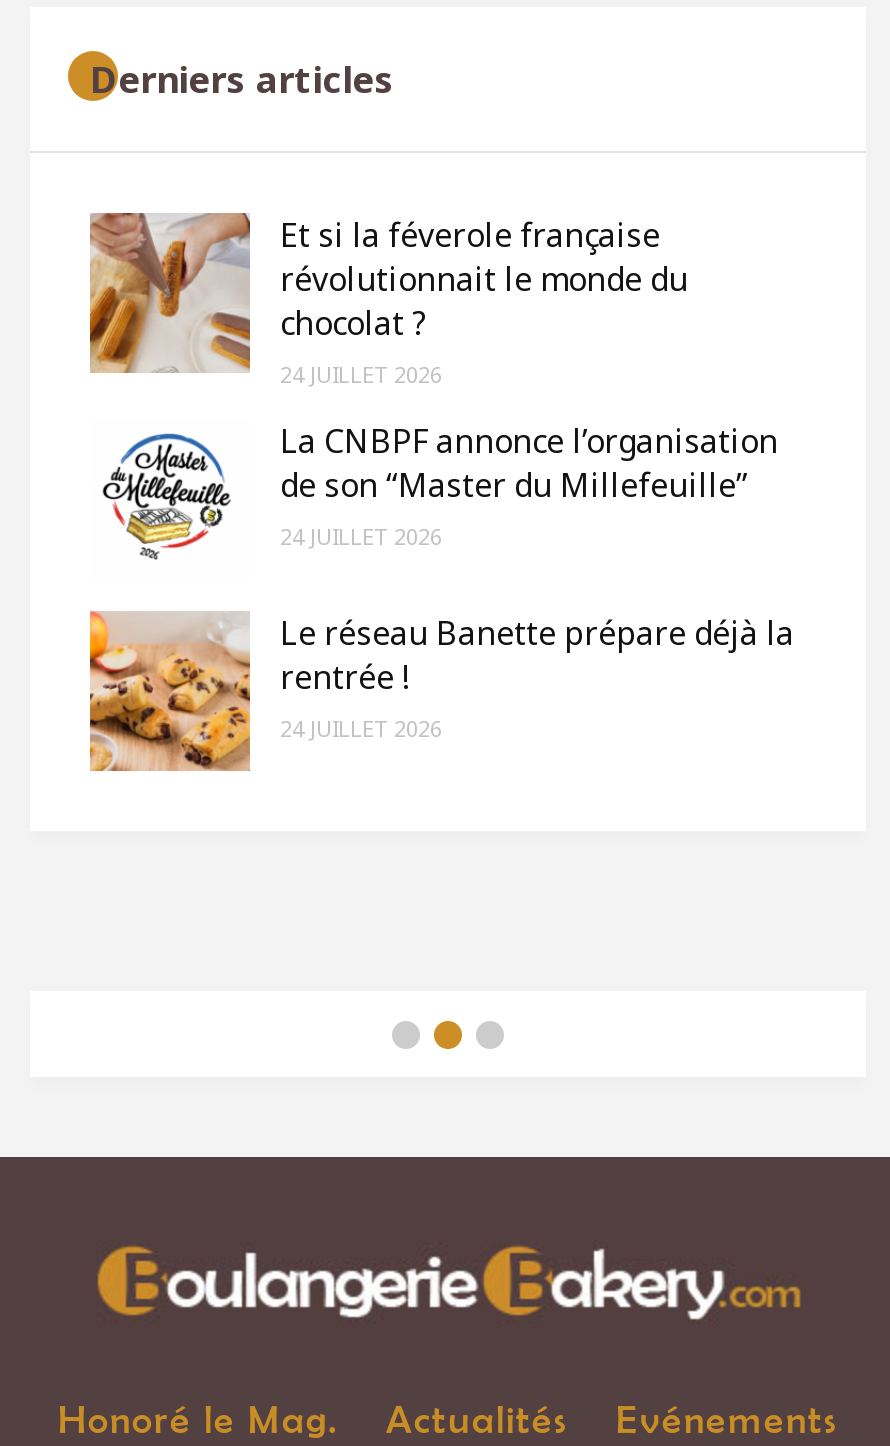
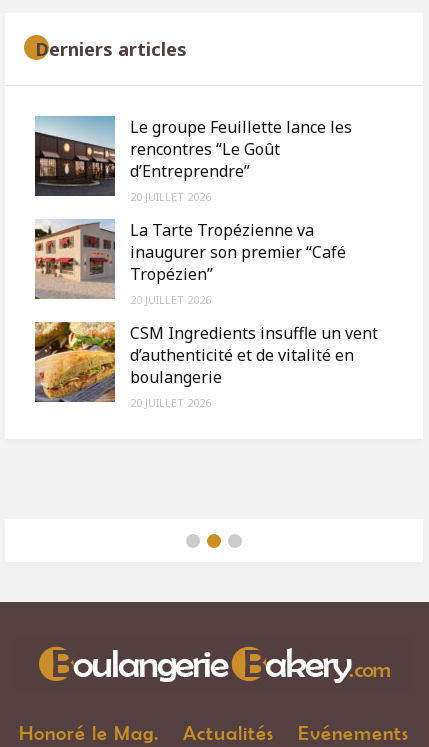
- [image]
- Et si la féverole française
- révolutionnait le monde du
- chocolat ?
- 24 JUILLET 2026
+ [image]
+ Le groupe Feuillette lance les
+ rencontres “Le Goût
+ d’Entreprendre”
+ 20 JUILLET 2026

- [image]
- La CNBPF annonce l’organisation
- de son “Master du Millefeuille”
- 24 JUILLET 2026
+ [image]
+ La Tarte Tropézienne va
+ inaugurer son premier “Café
+ Tropézien”
+ 20 JUILLET 2026

- [image]
- Le réseau Banette prépare déjà la
- rentrée !
- 24 JUILLET 2026
+ [image]
+ CSM Ingredients insuffle un vent
+ d’authenticité et de vitalité en
+ boulangerie
+ 20 JUILLET 2026
